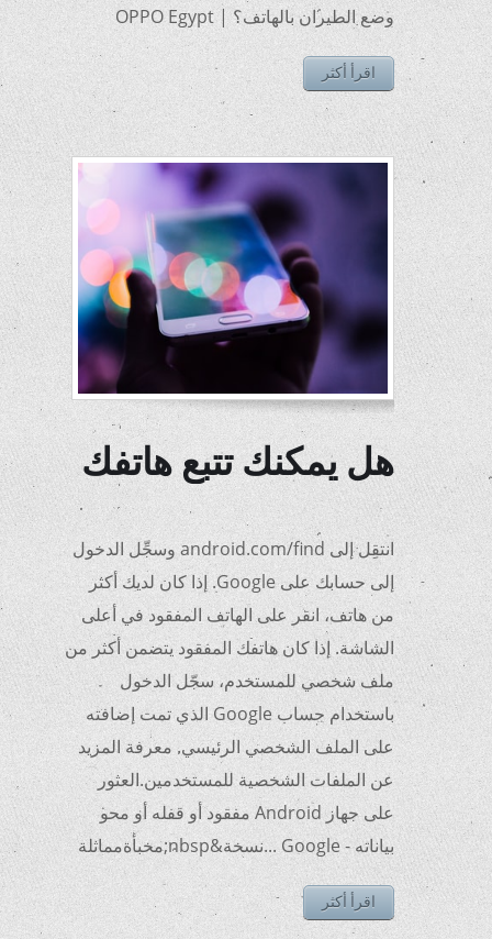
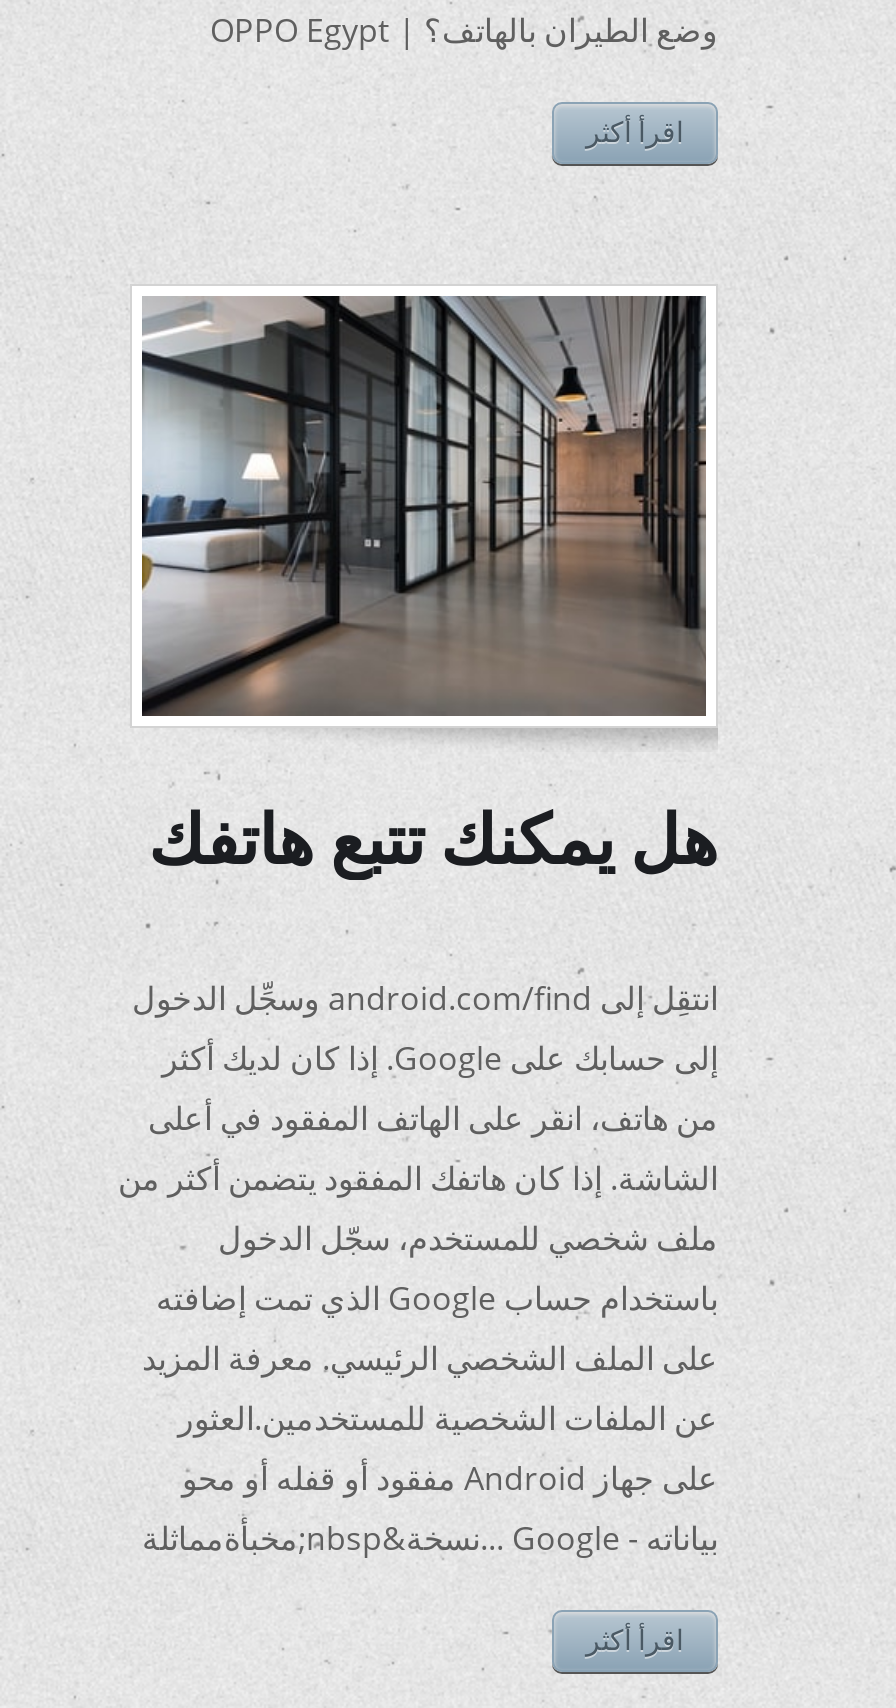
- [image]
+ [image]
